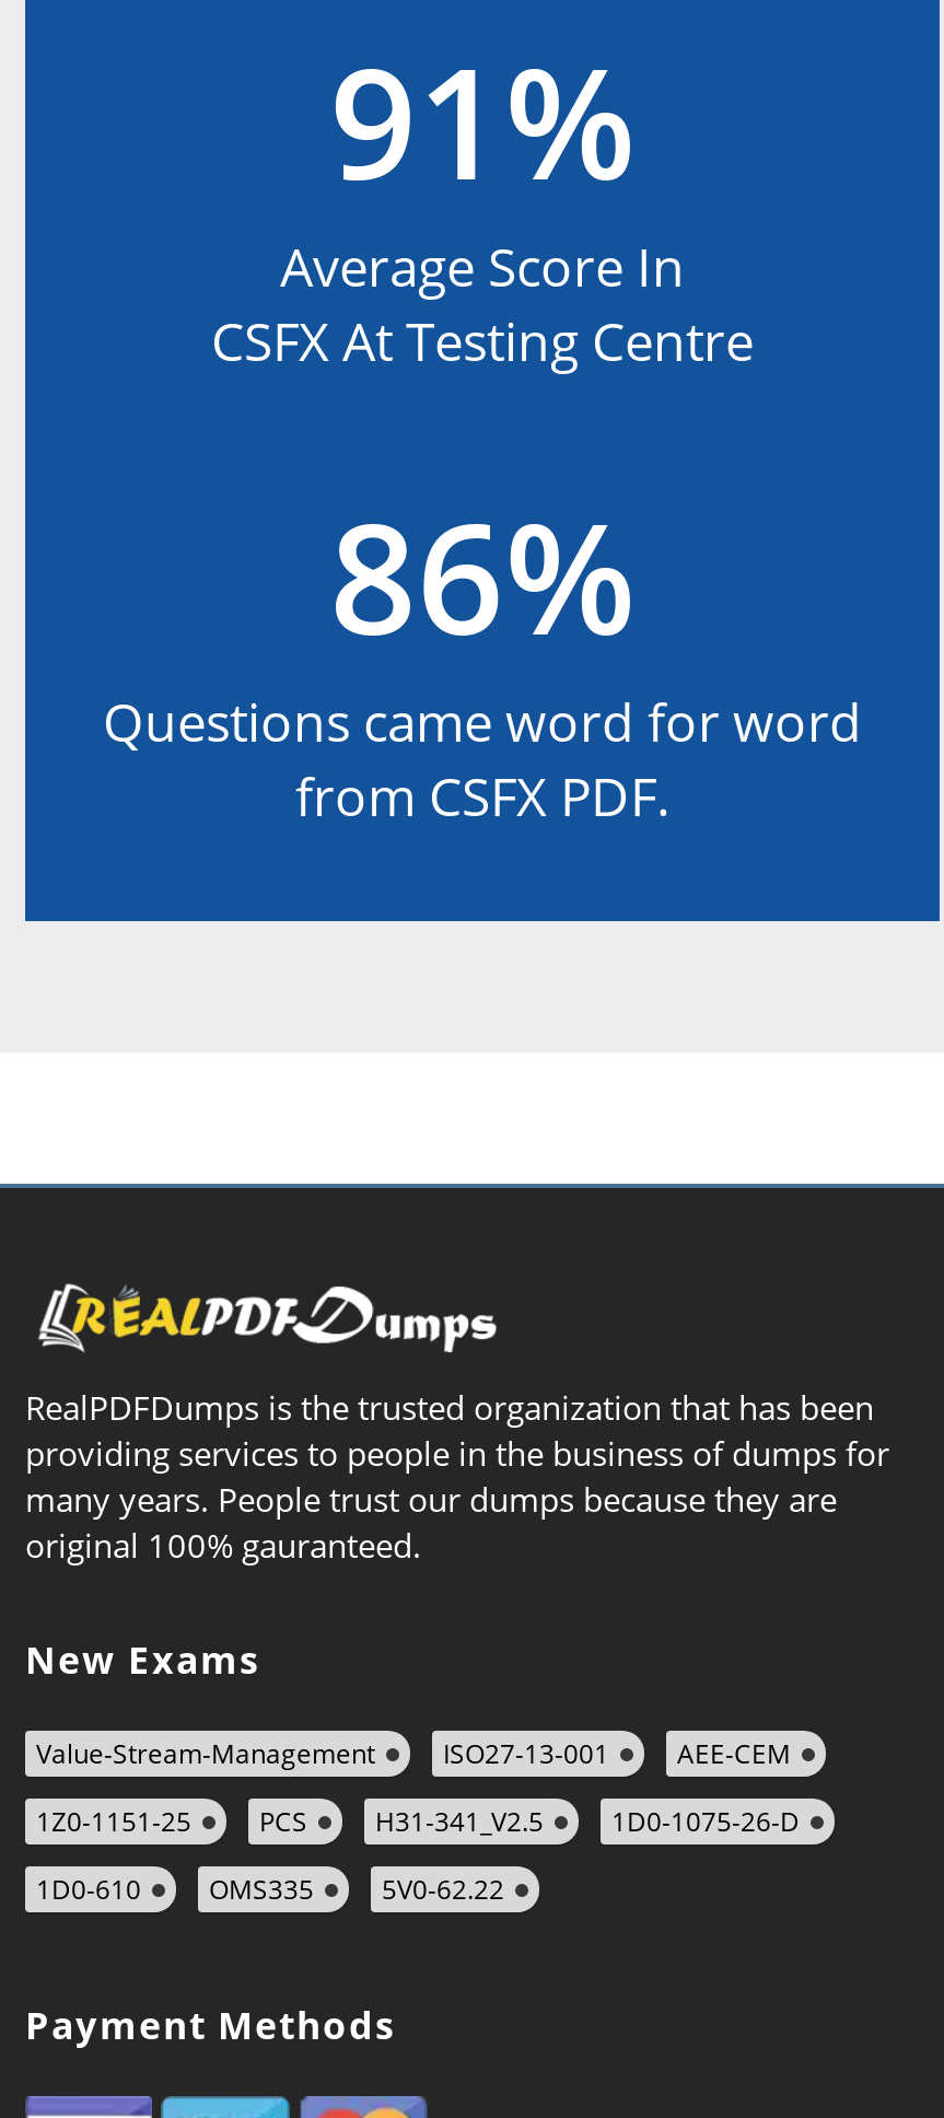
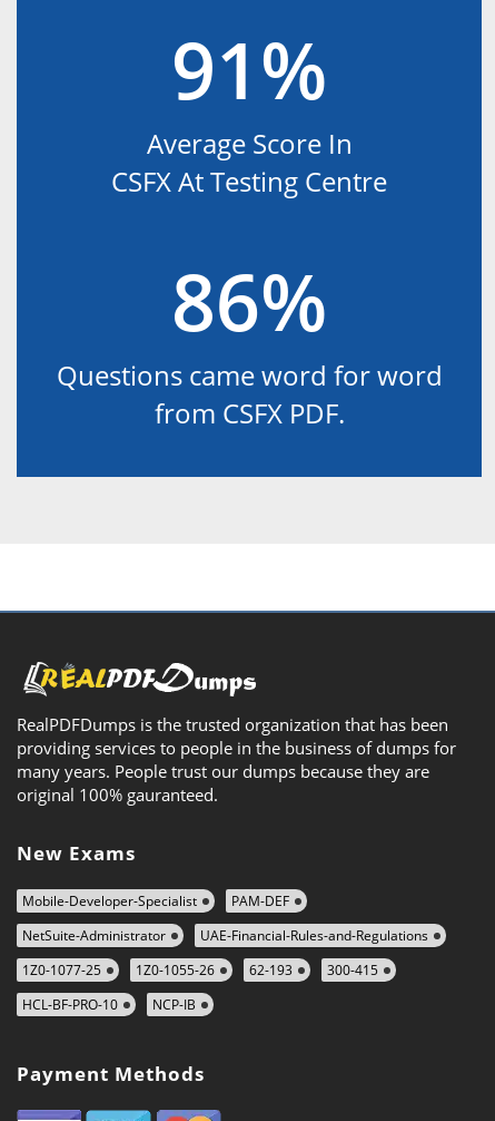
- Value-Stream-Management
- ISO27-13-001
- AEE-CEM
- 1Z0-1151-25
- PCS
- H31-341_V2.5
- 1D0-1075-26-D
- 1D0-610
- OMS335
- 5V0-62.22
+ Mobile-Developer-Specialist
+ PAM-DEF
+ NetSuite-Administrator
+ UAE-Financial-Rules-and-Regulations
+ 1Z0-1077-25
+ 1Z0-1055-26
+ 62-193
+ 300-415
+ HCL-BF-PRO-10
+ NCP-IB
